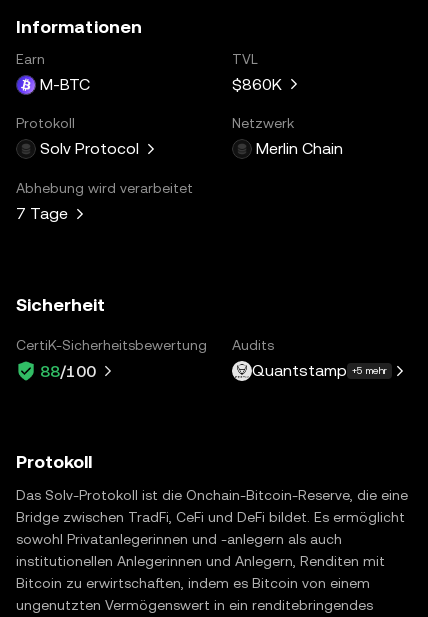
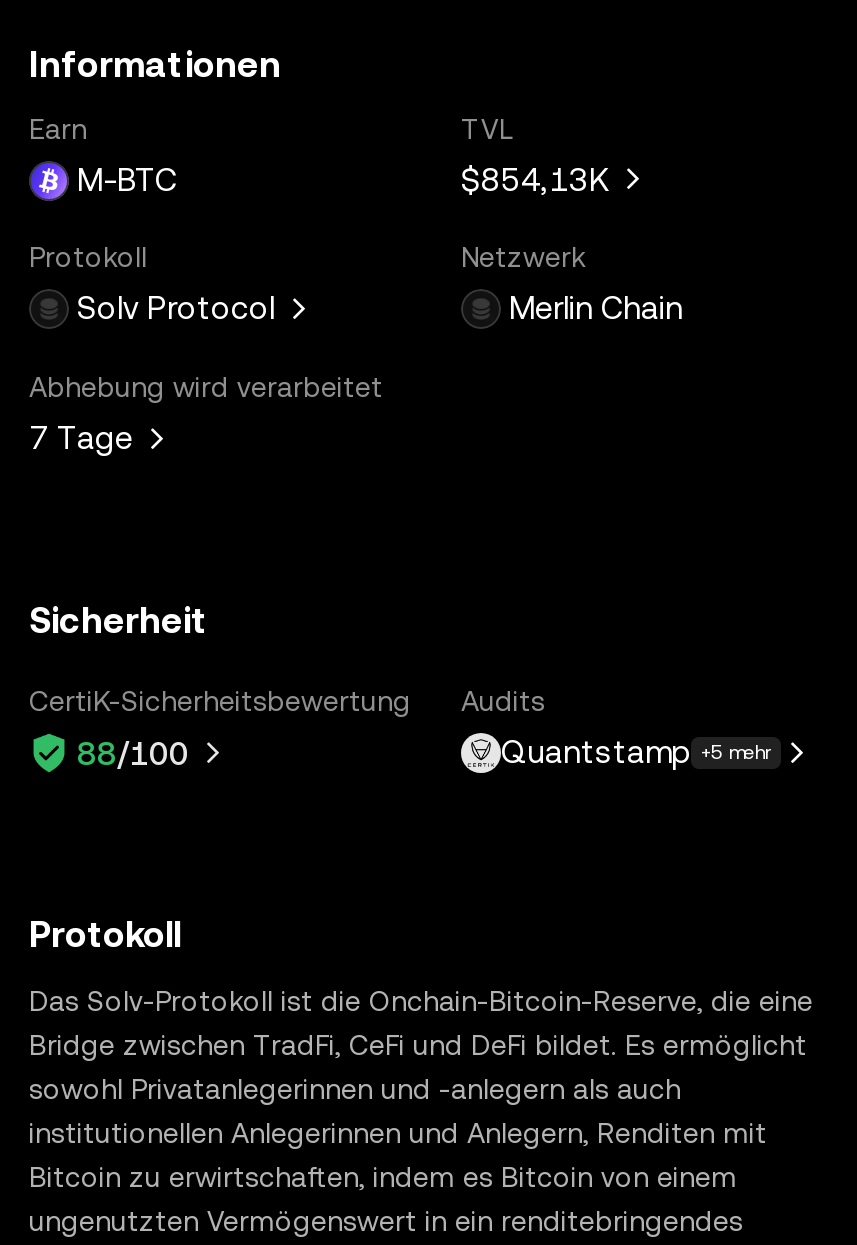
- $860K
+ $854,13K
